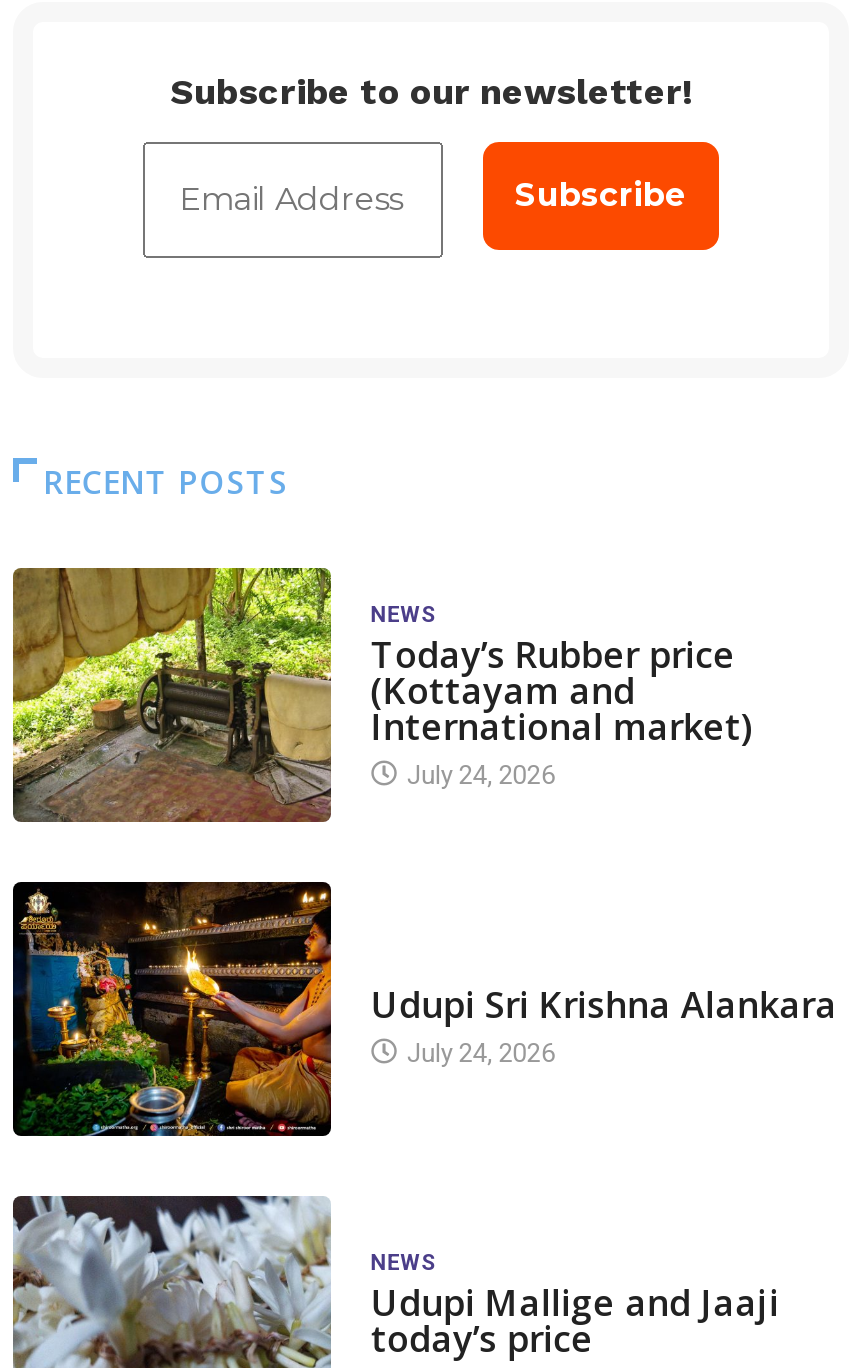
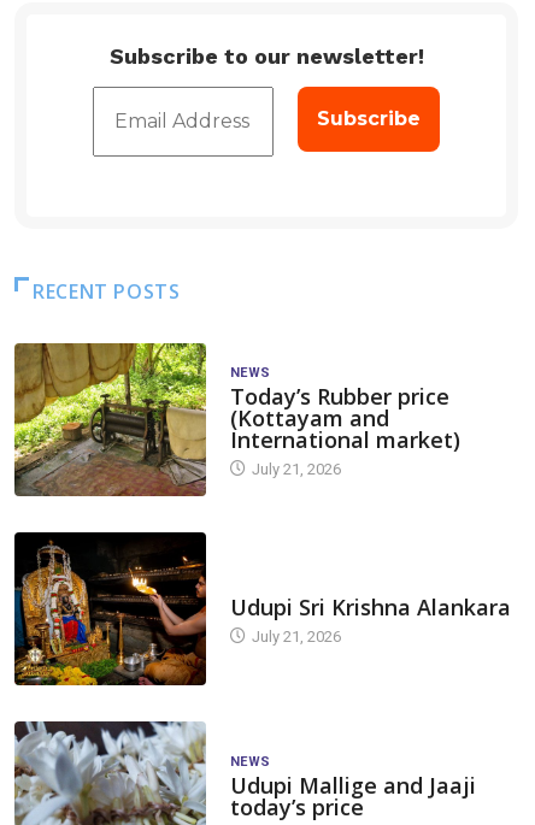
- July 24, 2026
+ July 21, 2026

- [image]
- July 24, 2026
+ [image]
+ July 21, 2026
